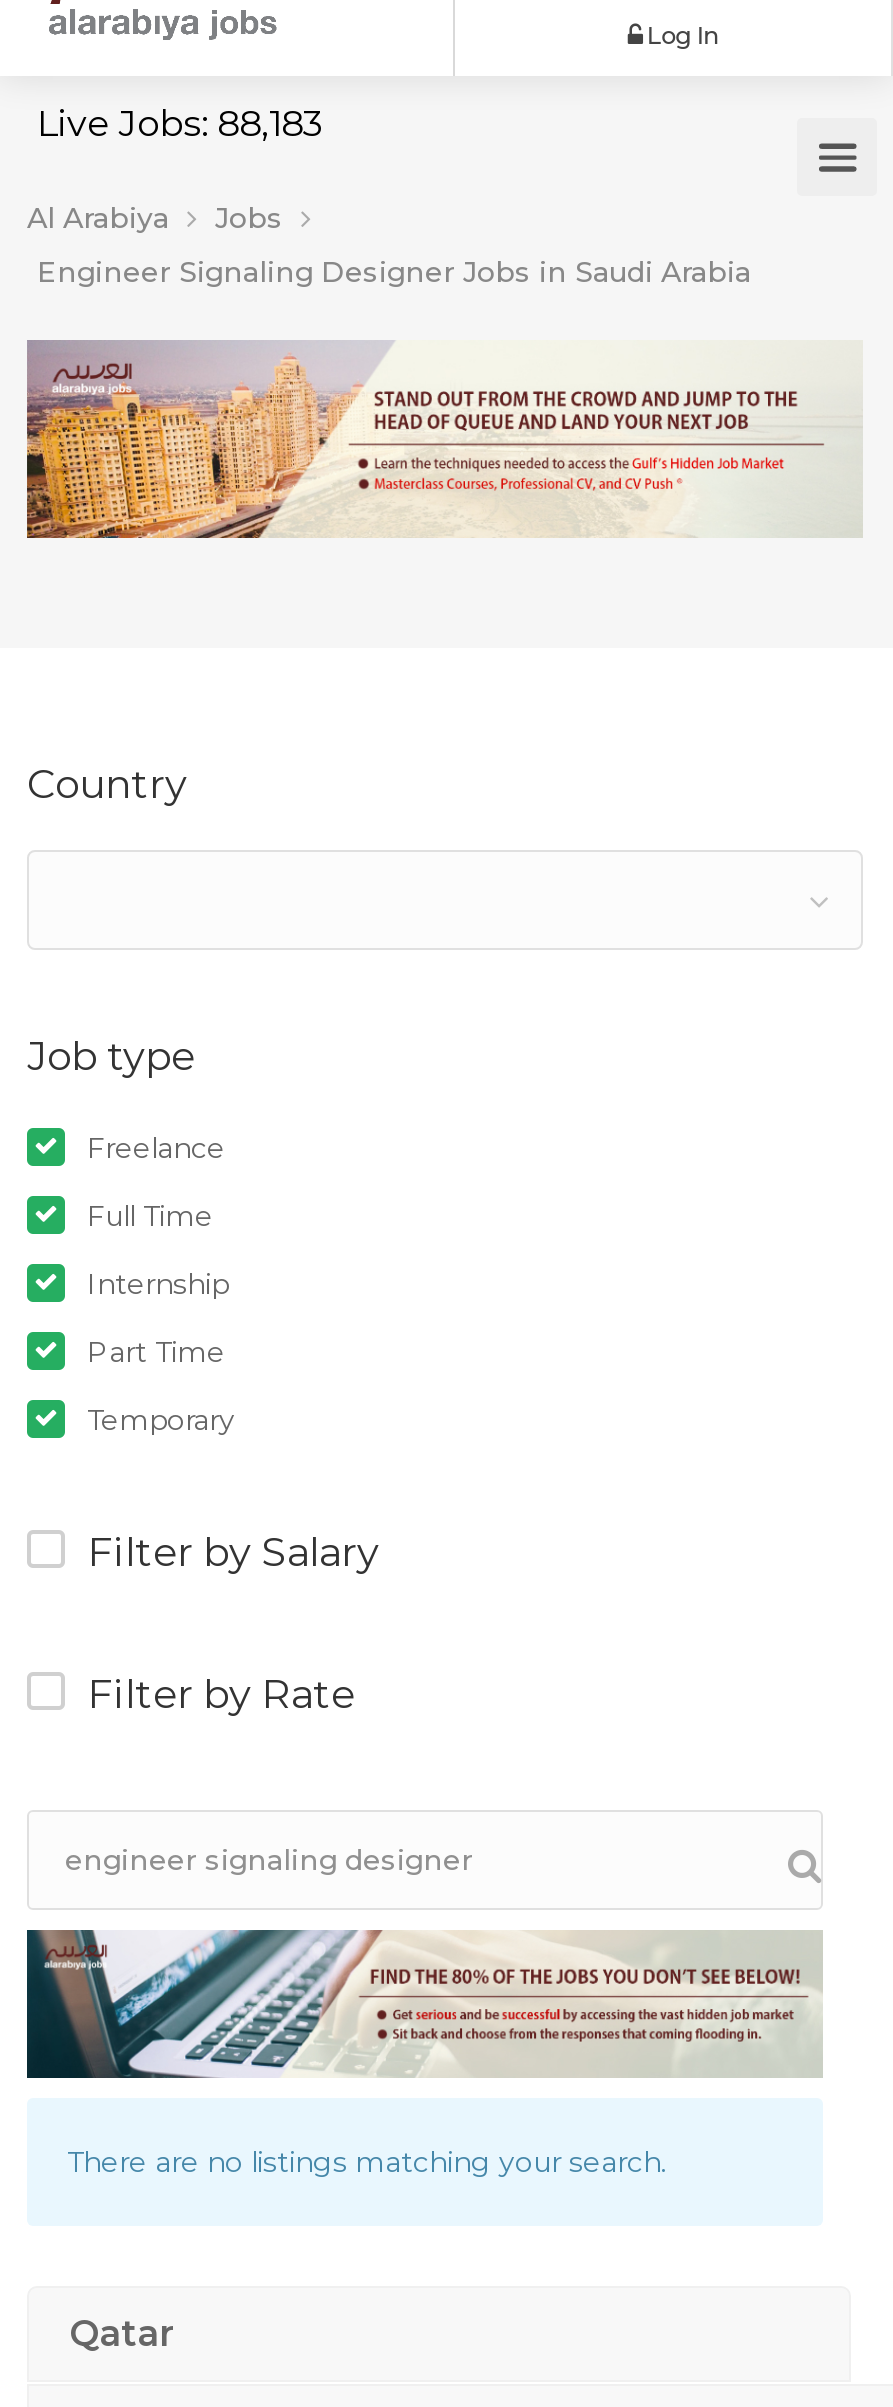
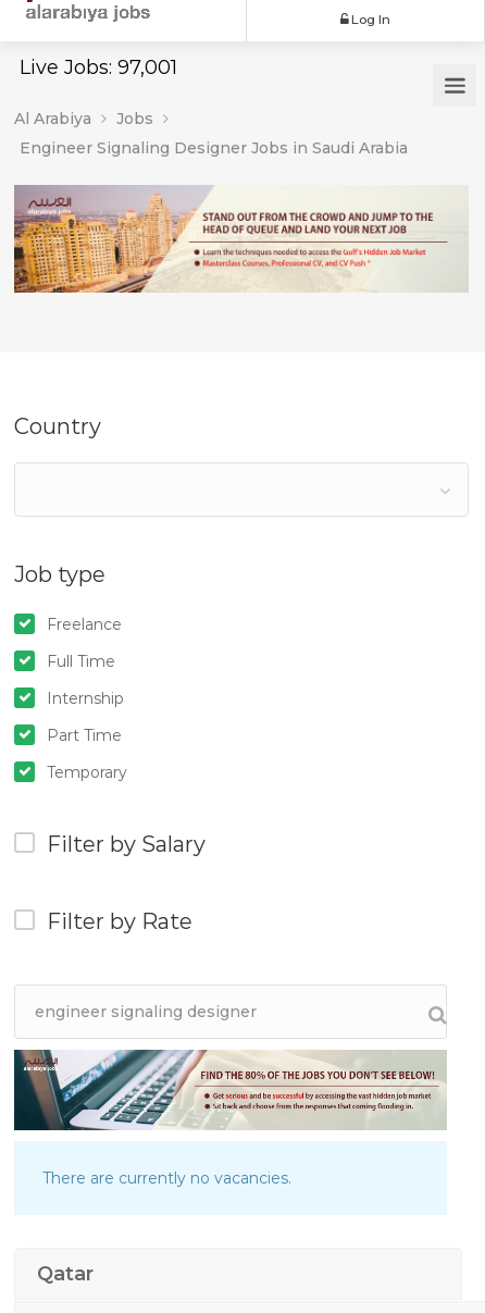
- Live Jobs: 88,183
+ Live Jobs: 97,001

- There are no listings matching your search.
+ There are currently no vacancies.
